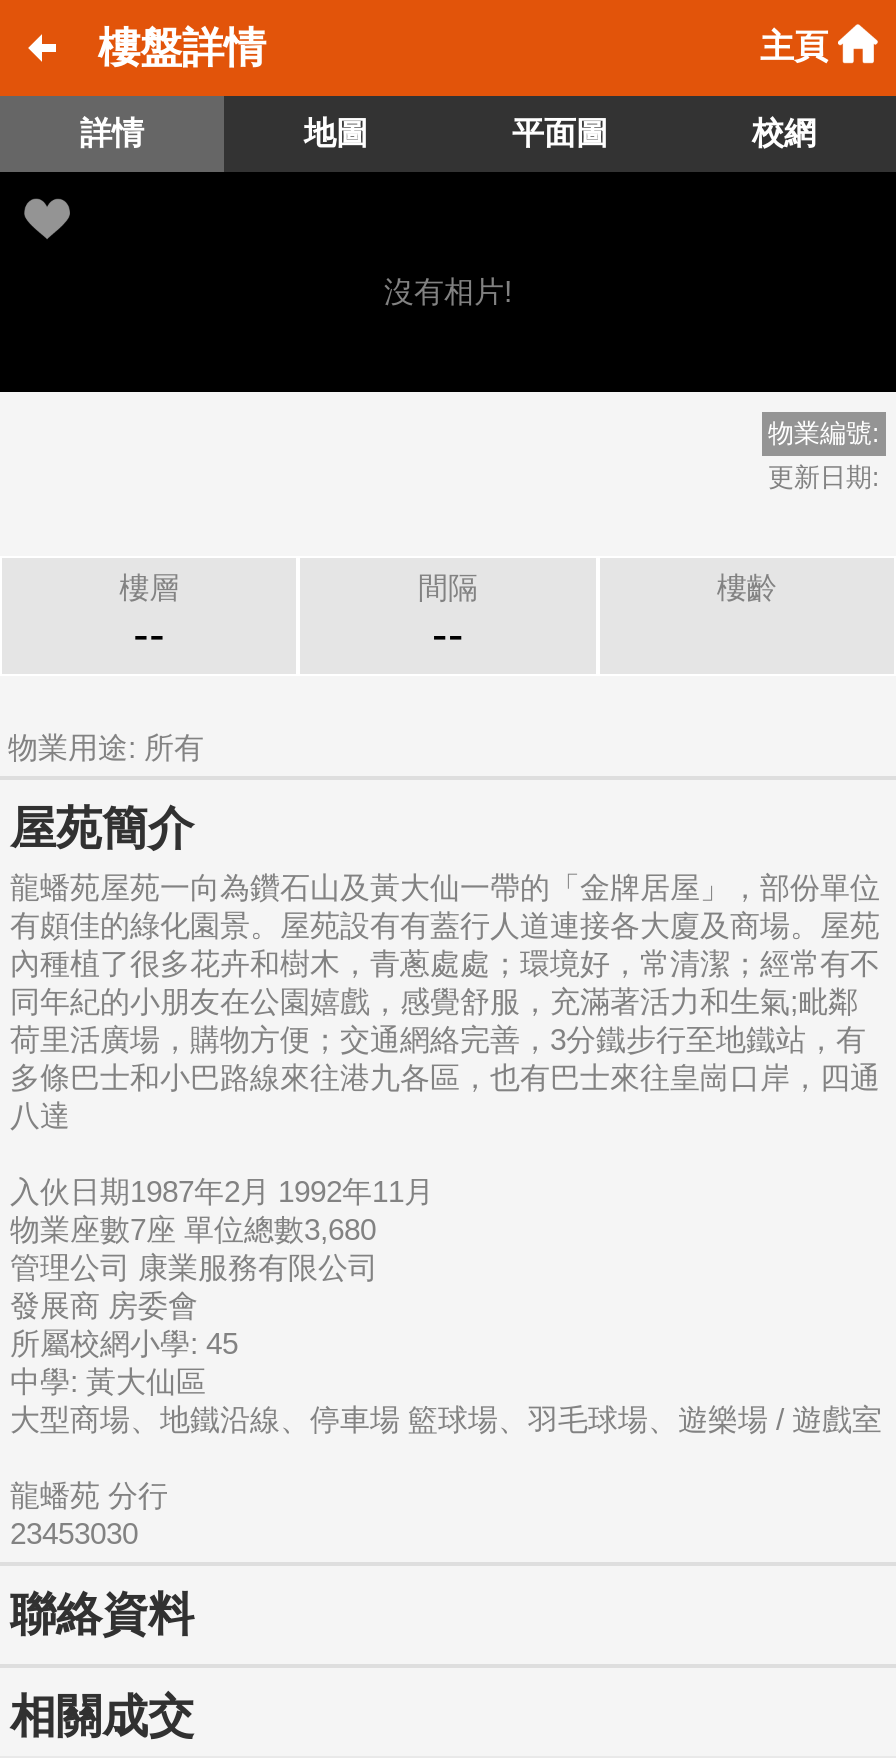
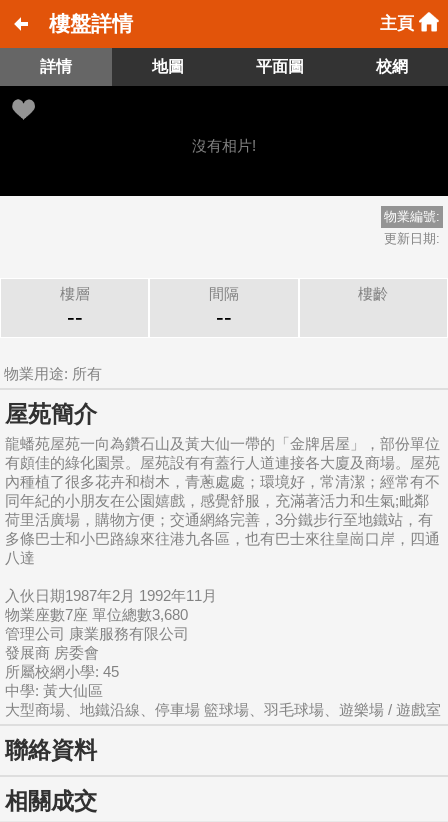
- 龍蟠苑 分行
- 23453030
